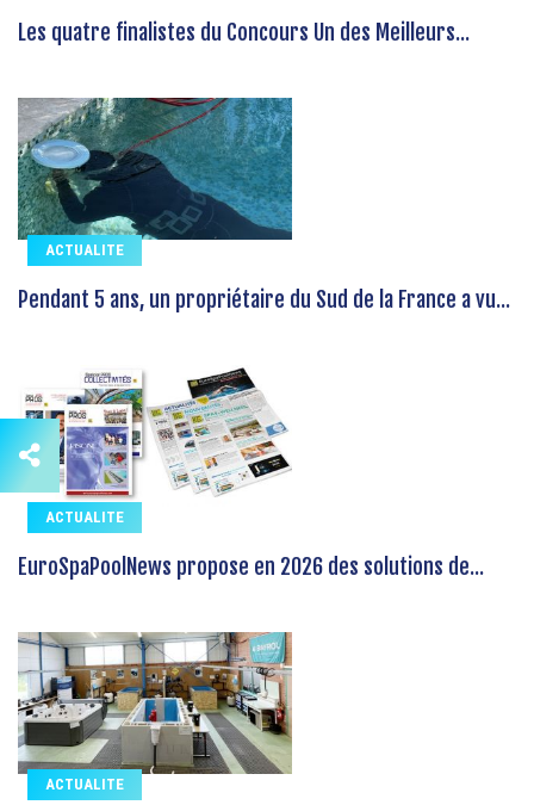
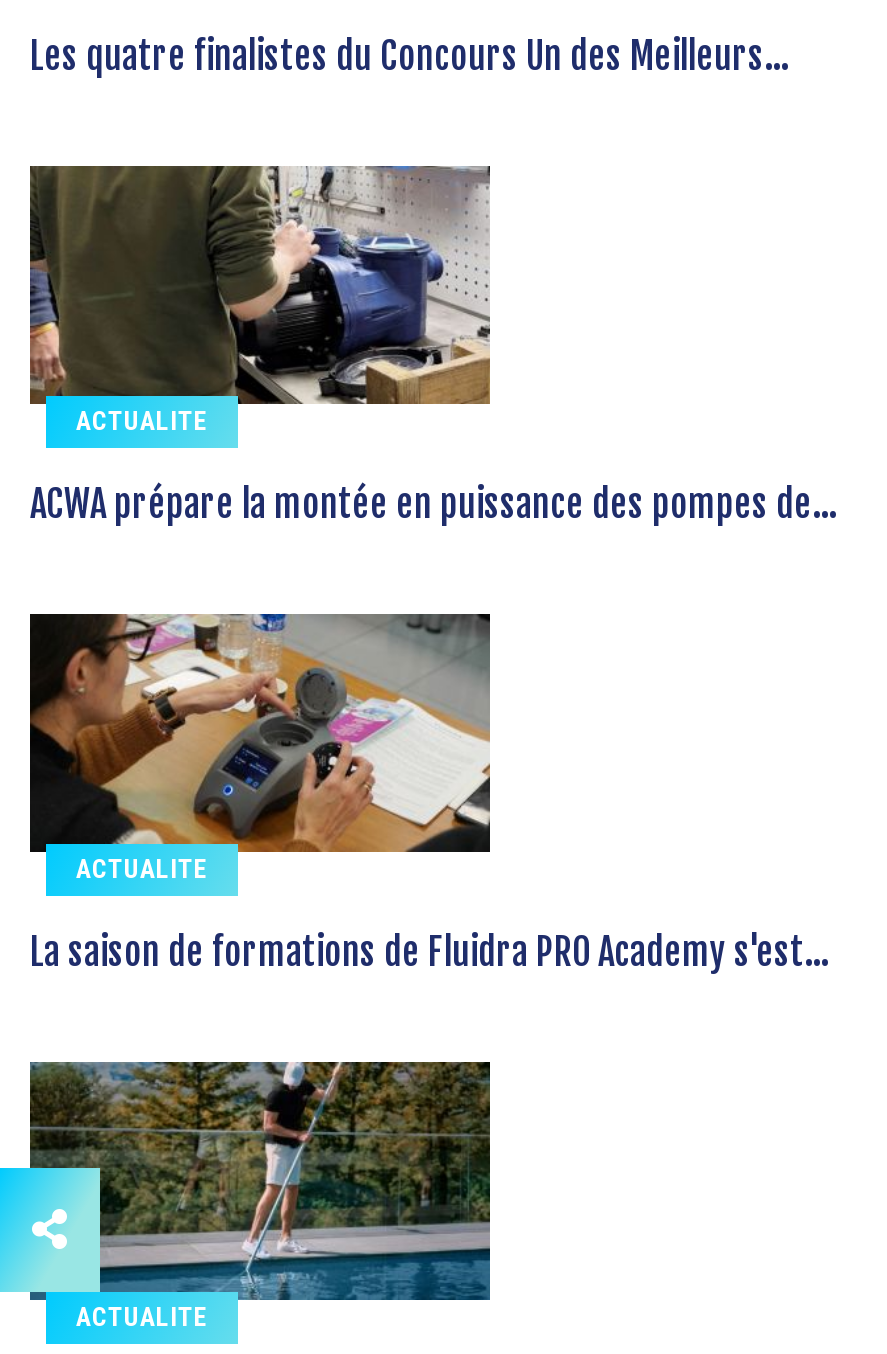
- [image]
- Pendant 5 ans, un propriétaire du Sud de la France a vu...
+ [image]
+ ACWA prépare la montée en puissance des pompes de...

- [image]
- EuroSpaPoolNews propose en 2026 des solutions de...
+ [image]
+ La saison de formations de Fluidra PRO Academy s'est...

- [image]
+ [image]
